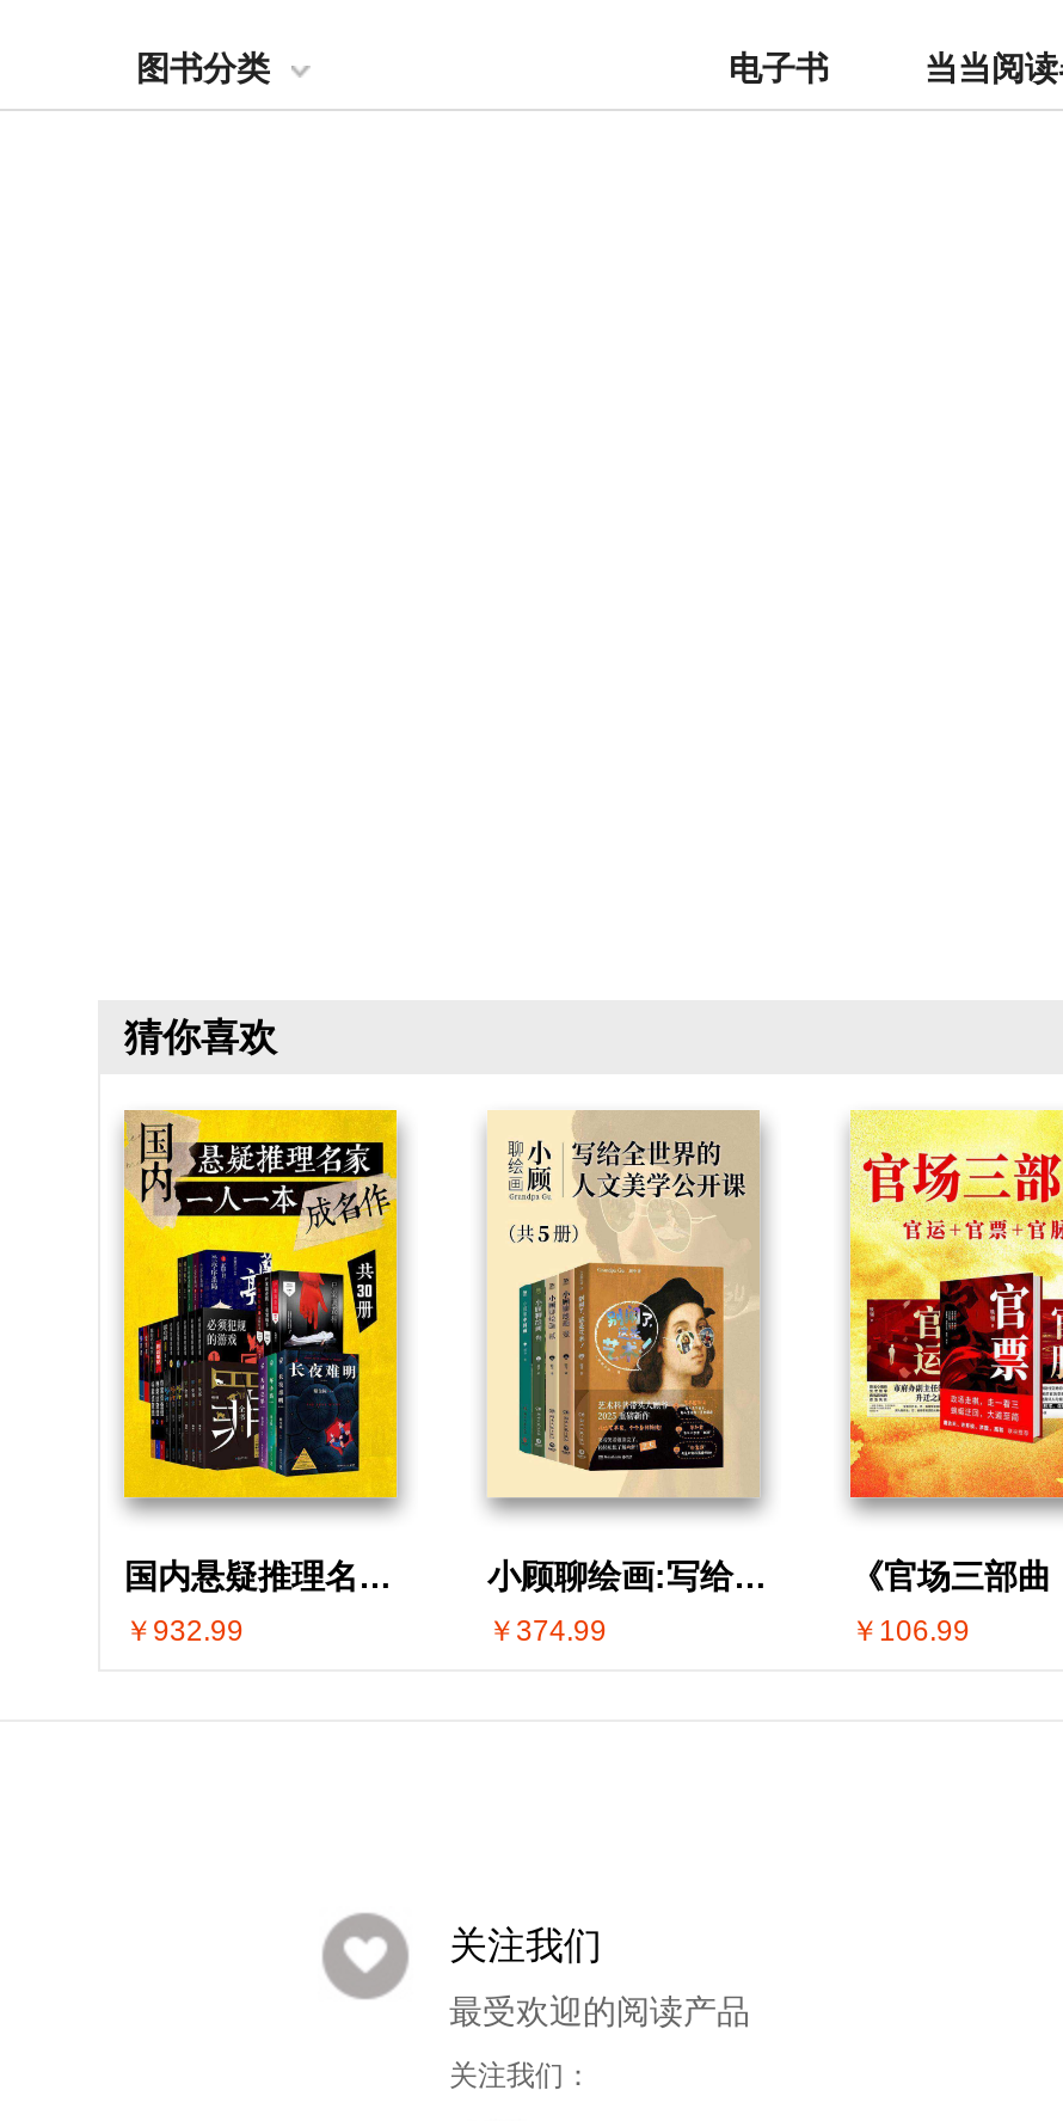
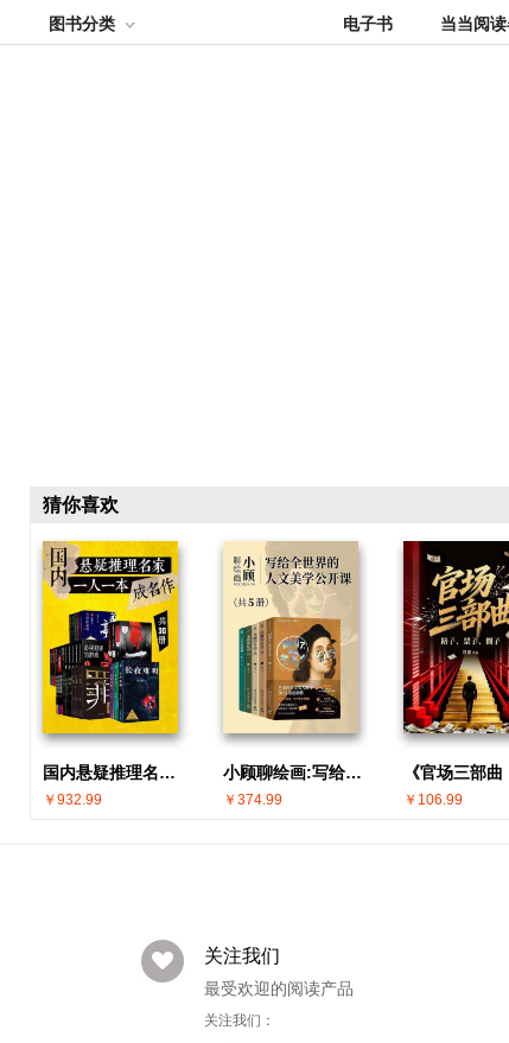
- [image]
+ [image]
